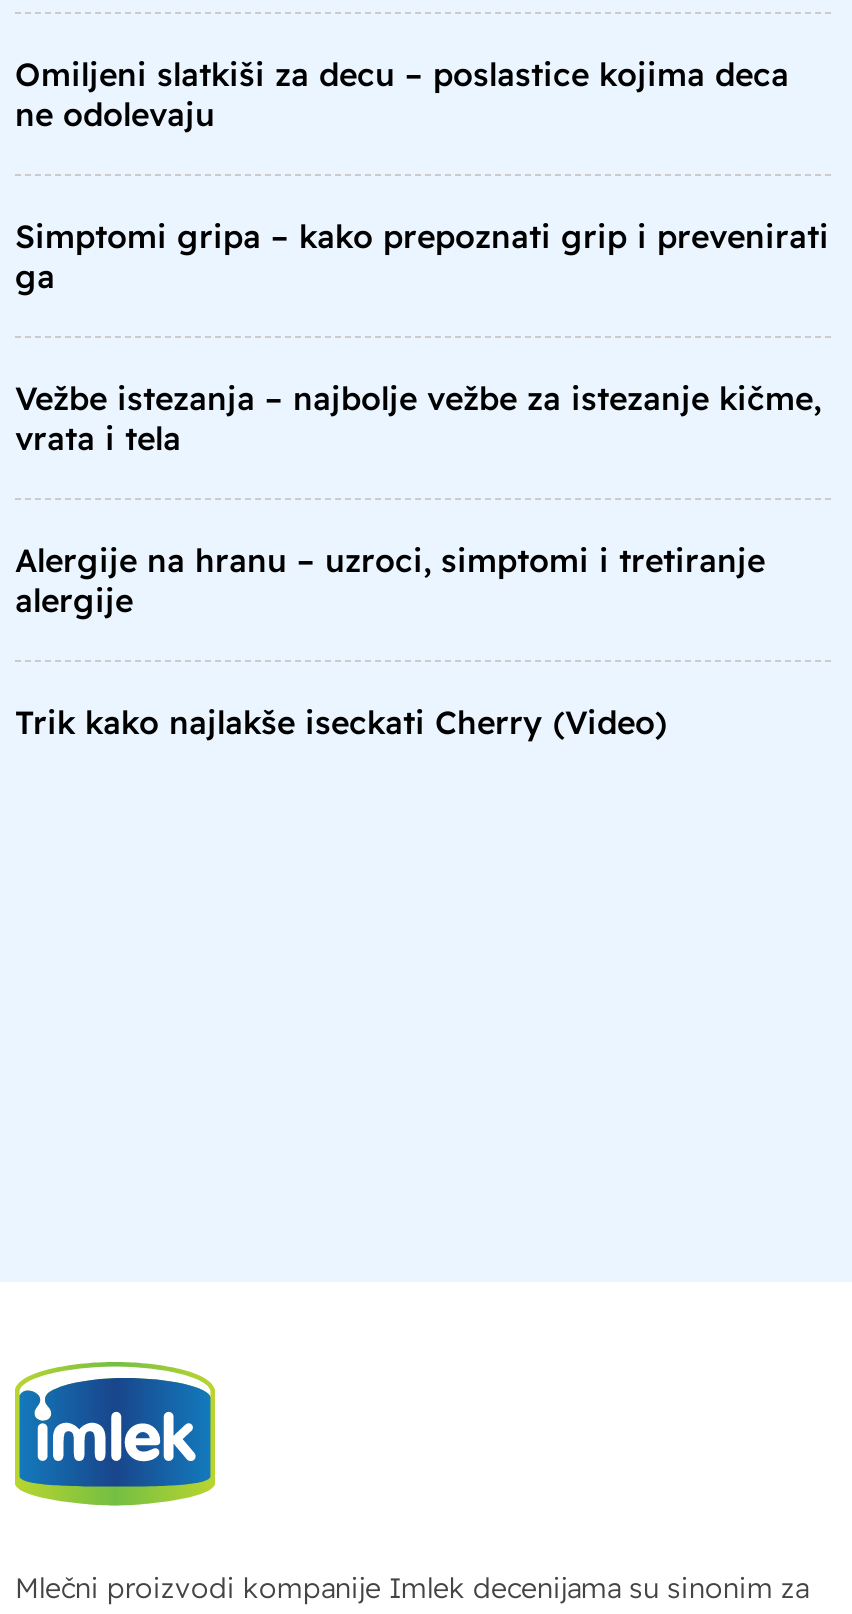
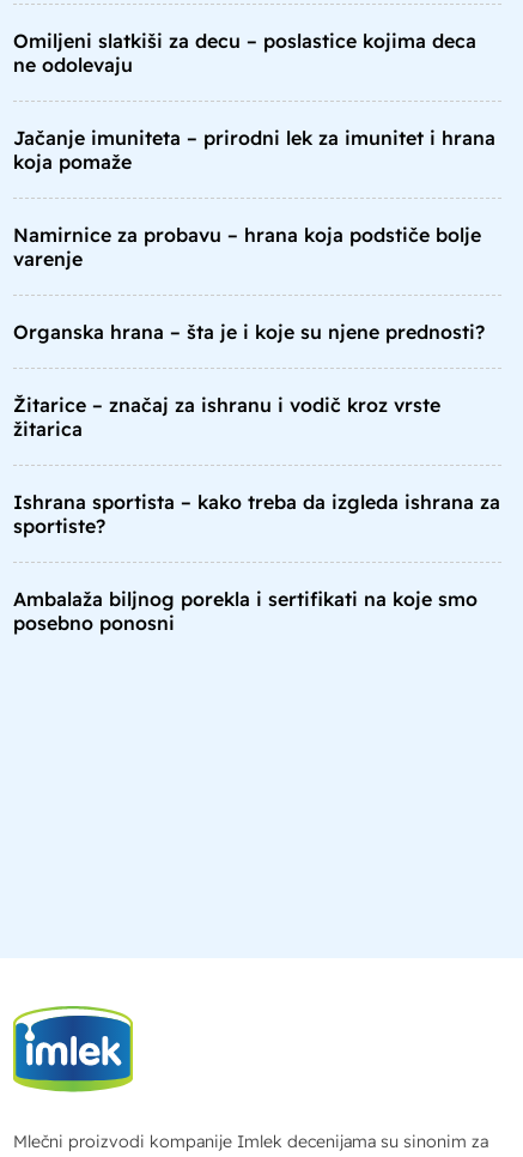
- Simptomi gripa – kako prepoznati grip i prevenirati
- ga
- Vežbe istezanja – najbolje vežbe za istezanje kičme,
- vrata i tela
- Alergije na hranu – uzroci, simptomi i tretiranje
- alergije
- Trik kako najlakše iseckati Cherry (Video)
+ Jačanje imuniteta – prirodni lek za imunitet i hrana
+ koja pomaže
+ Namirnice za probavu – hrana koja podstiče bolje
+ varenje
+ Organska hrana – šta je i koje su njene prednosti?
+ Žitarice – značaj za ishranu i vodič kroz vrste
+ žitarica
+ Ishrana sportista – kako treba da izgleda ishrana za
+ sportiste?
+ Ambalaža biljnog porekla i sertifikati na koje smo
+ posebno ponosni
